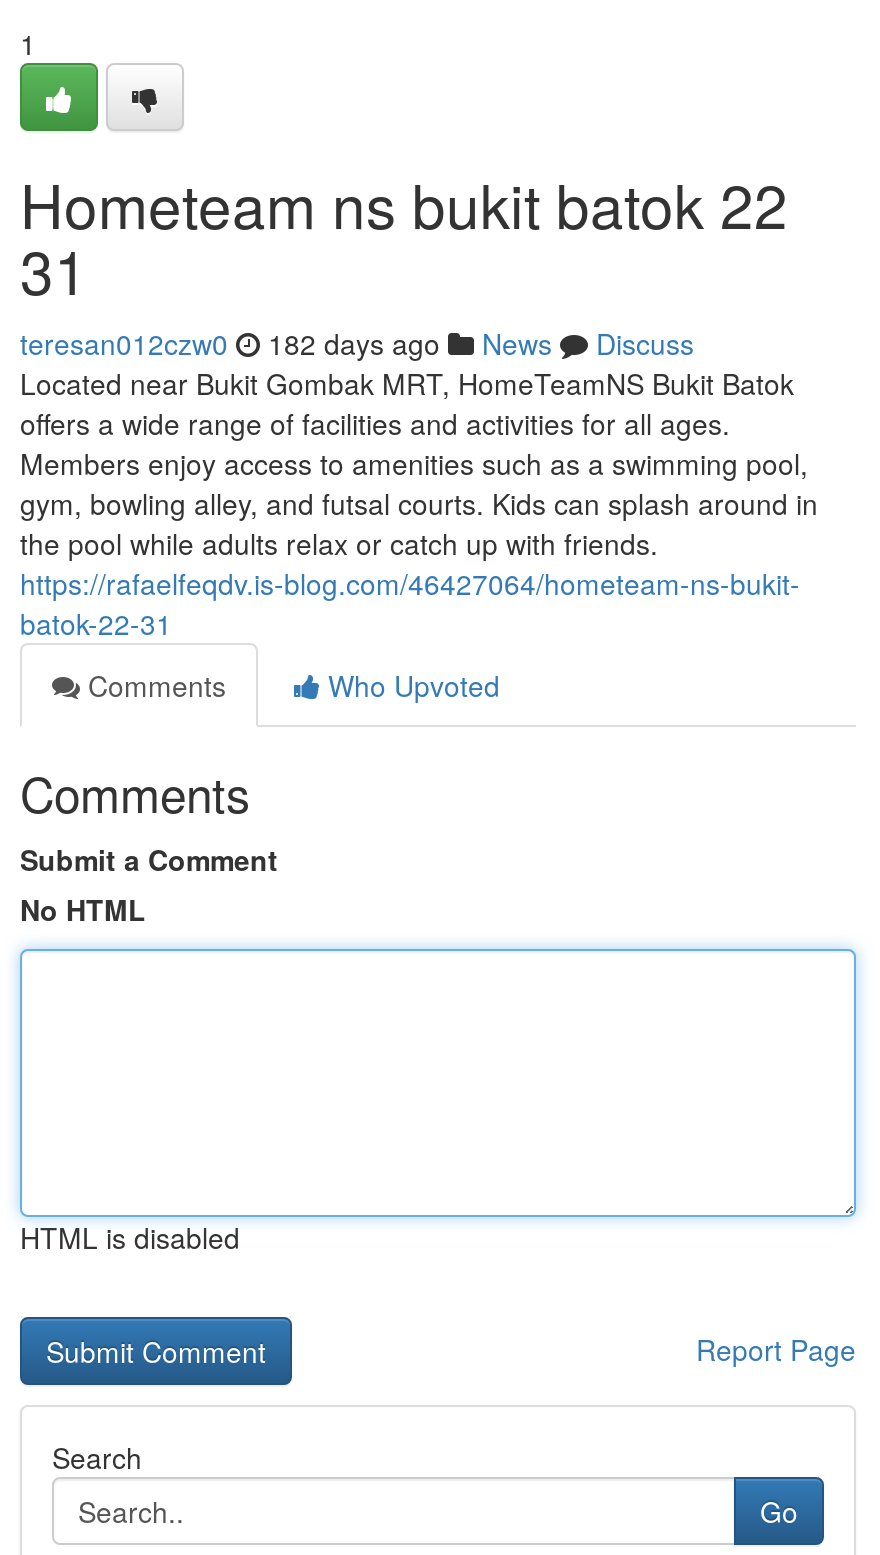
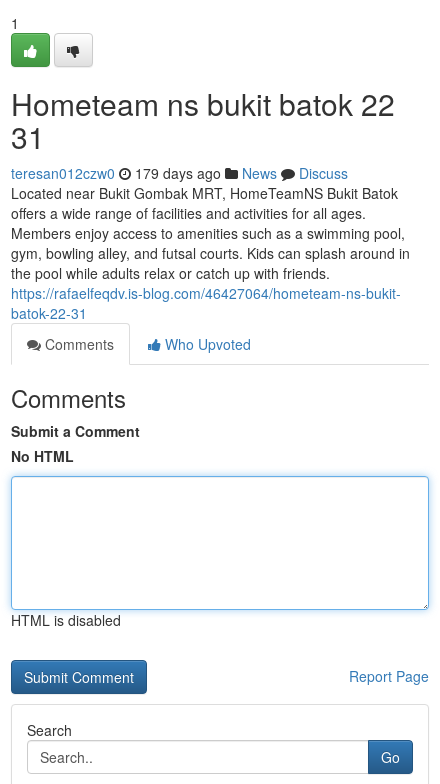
- teresan012czw0 182 days ago News Discuss
+ teresan012czw0 179 days ago News Discuss
